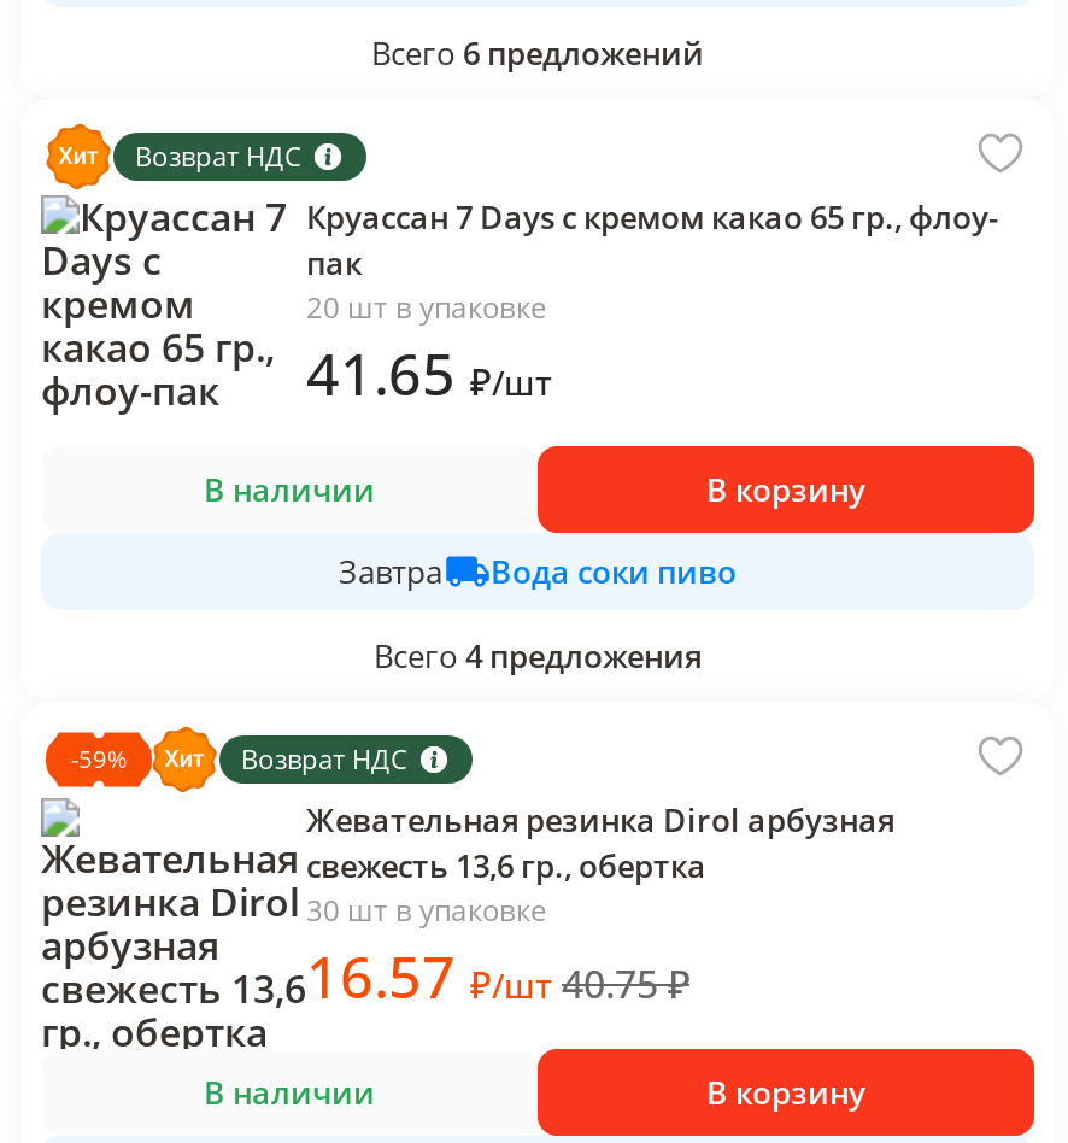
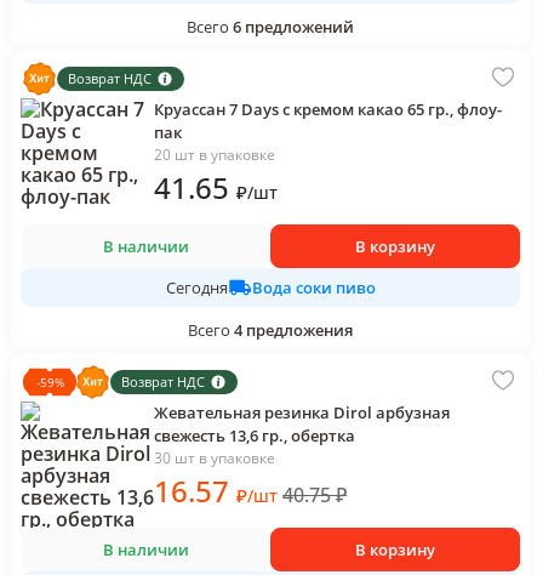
- Завтра
+ Сегодня
